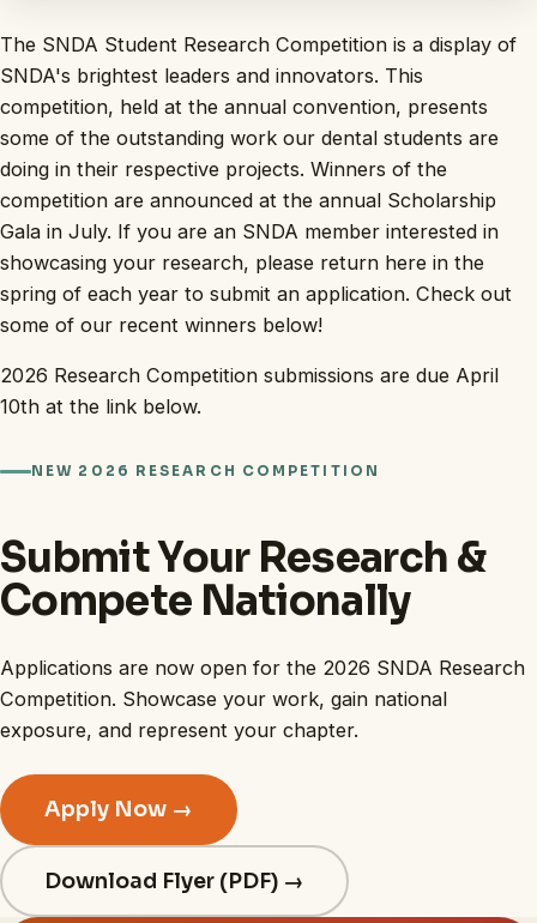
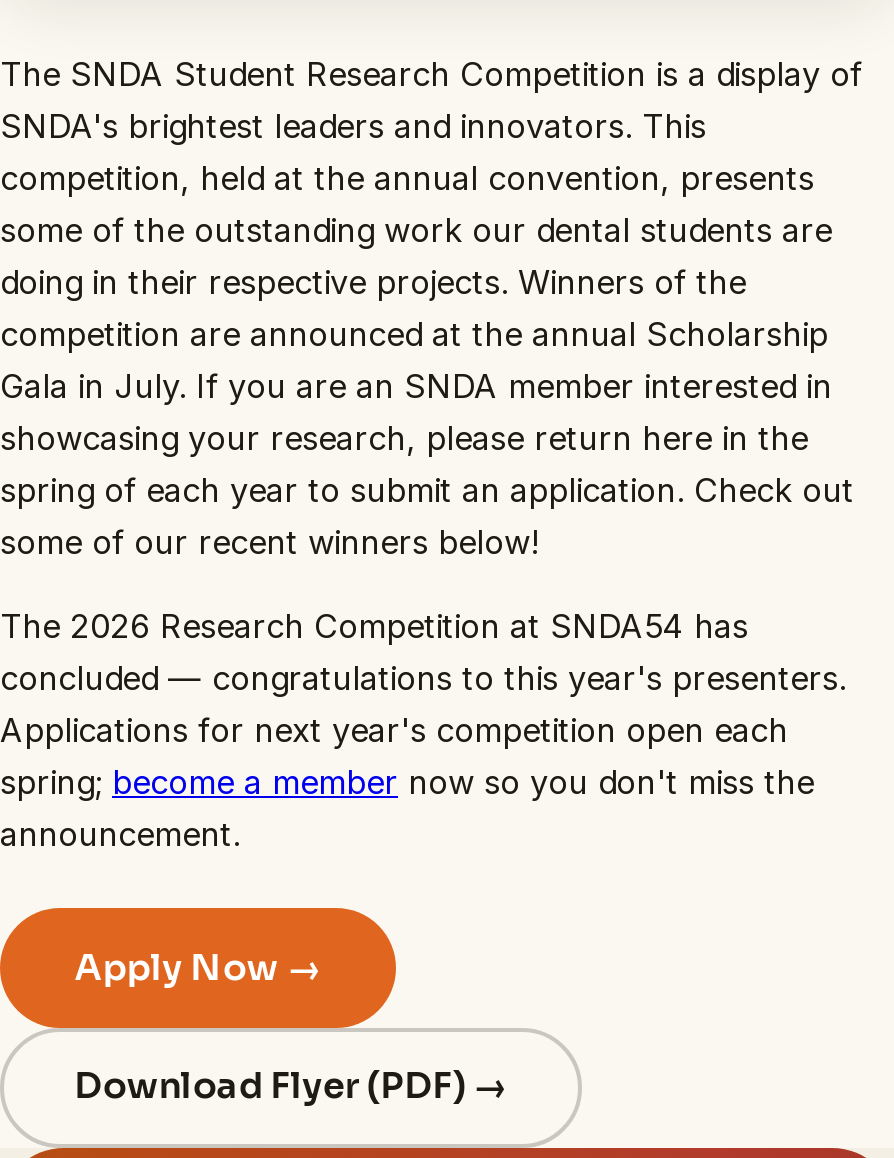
- 2026 Research Competition submissions are due April
- 10th at the link below.
- NEW 2026 RESEARCH COMPETITION
- Submit Your Research &
- Compete Nationally
- Applications are now open for the 2026 SNDA Research
- Competition. Showcase your work, gain national
- exposure, and represent your chapter.
+ The 2026 Research Competition at SNDA54 has
+ concluded — congratulations to this year's presenters.
+ Applications for next year's competition open each
+ spring; become a member now so you don't miss the
+ announcement.
